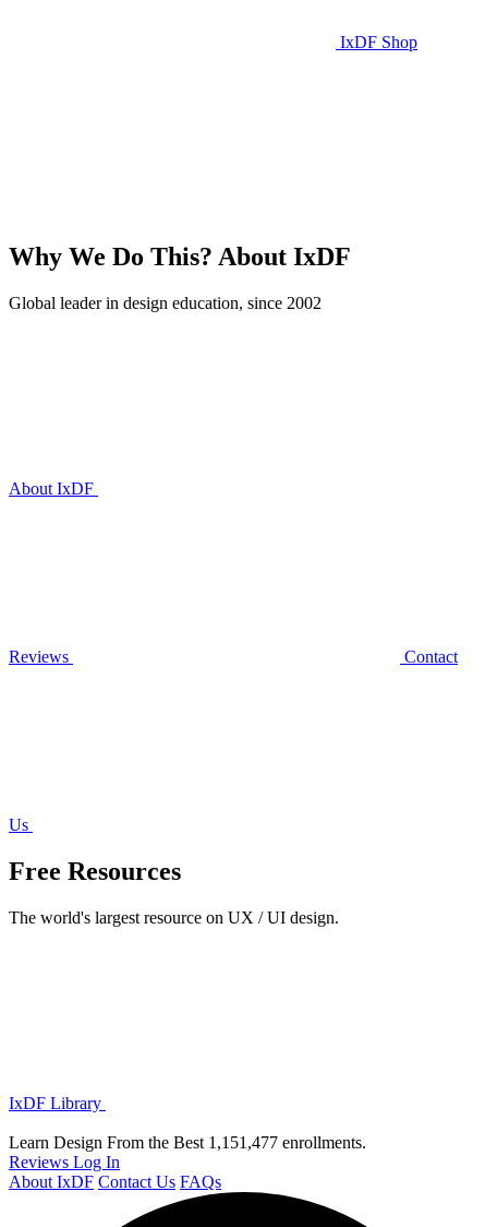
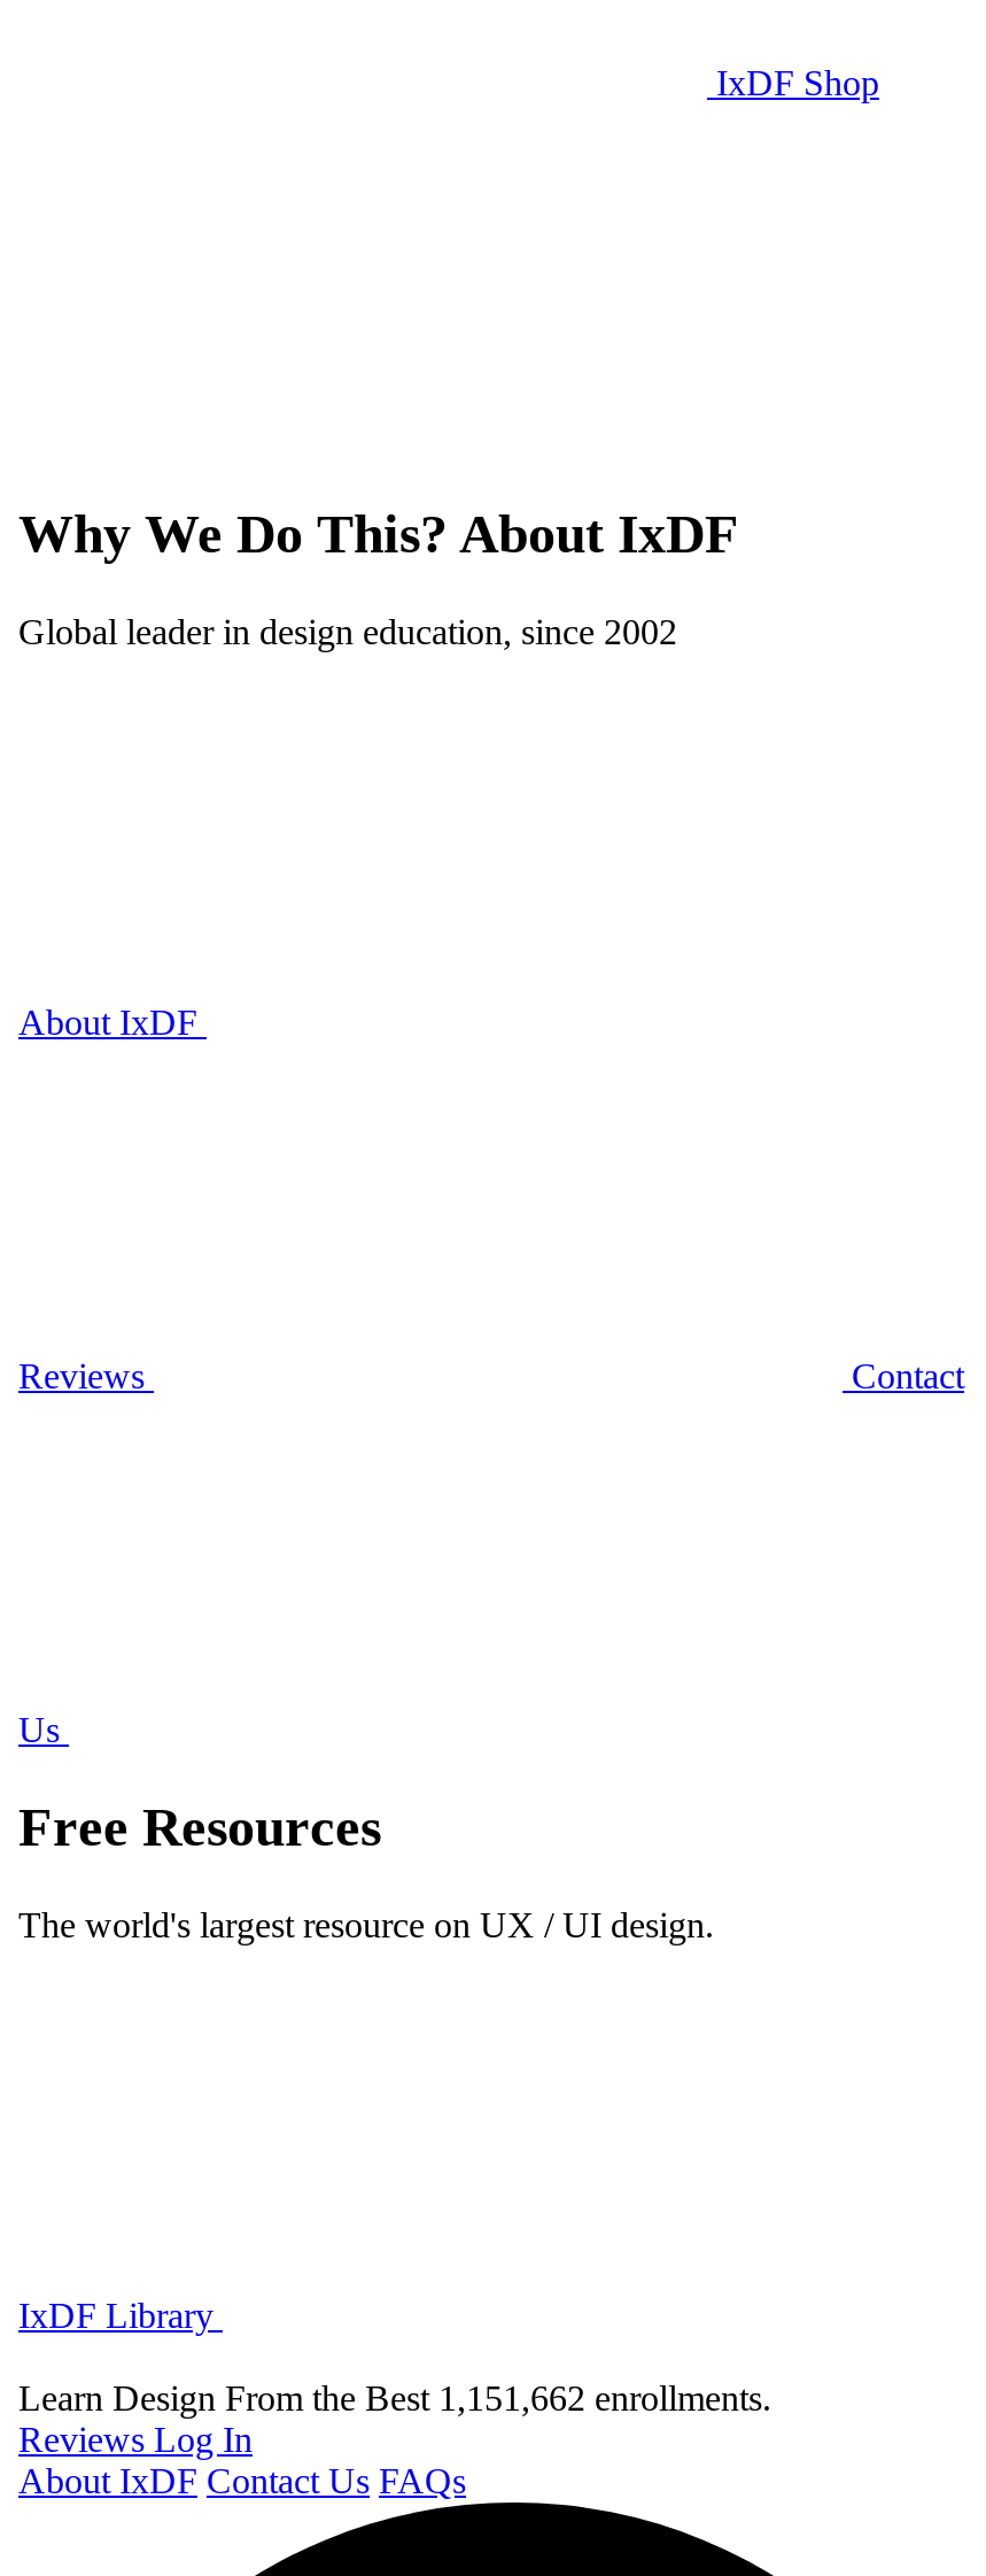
- Learn Design From the Best 1,151,477 enrollments.
+ Learn Design From the Best 1,151,662 enrollments.
